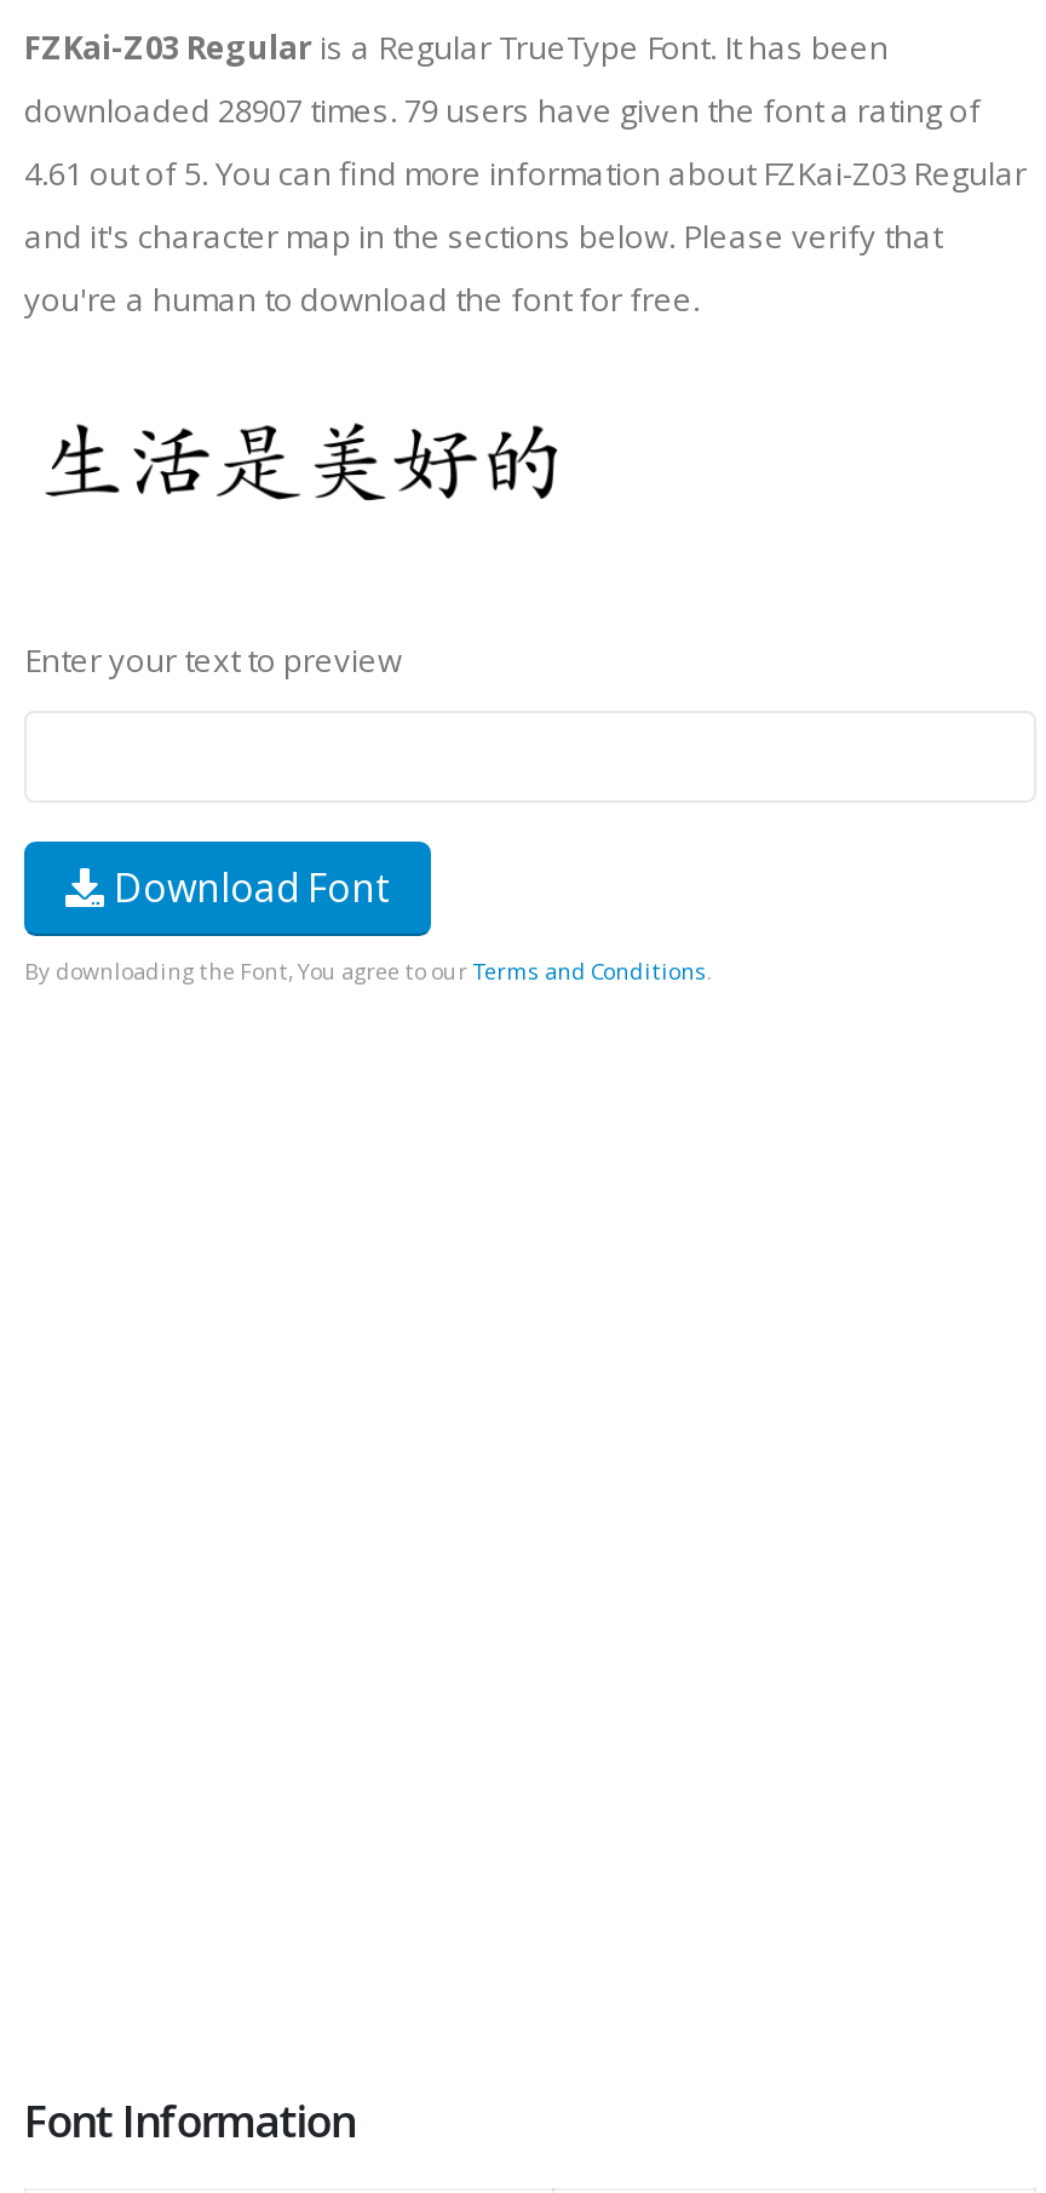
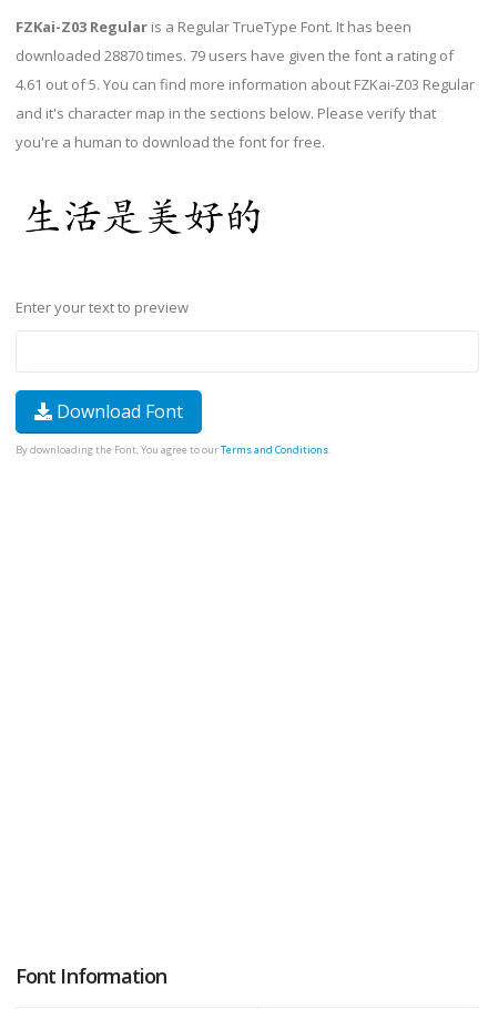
- downloaded 28907 times. 79 users have given the font a rating of
+ downloaded 28870 times. 79 users have given the font a rating of
